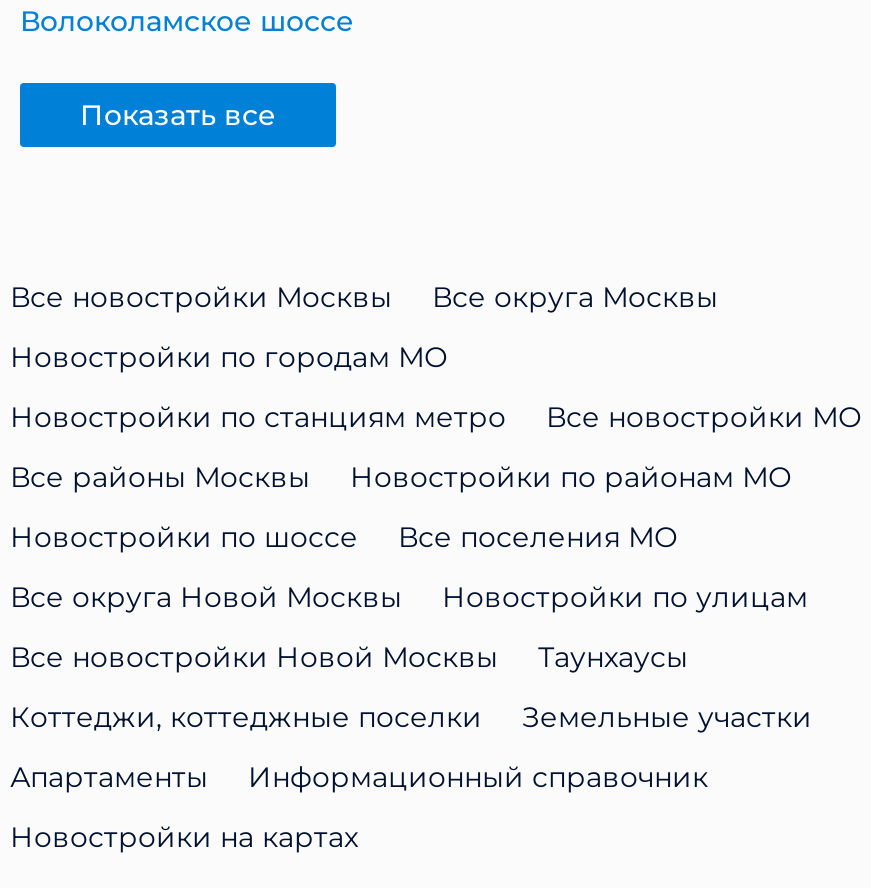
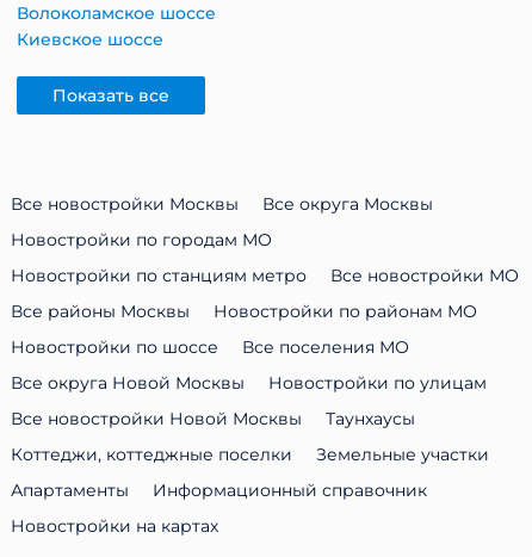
+ Киевское шоссе
